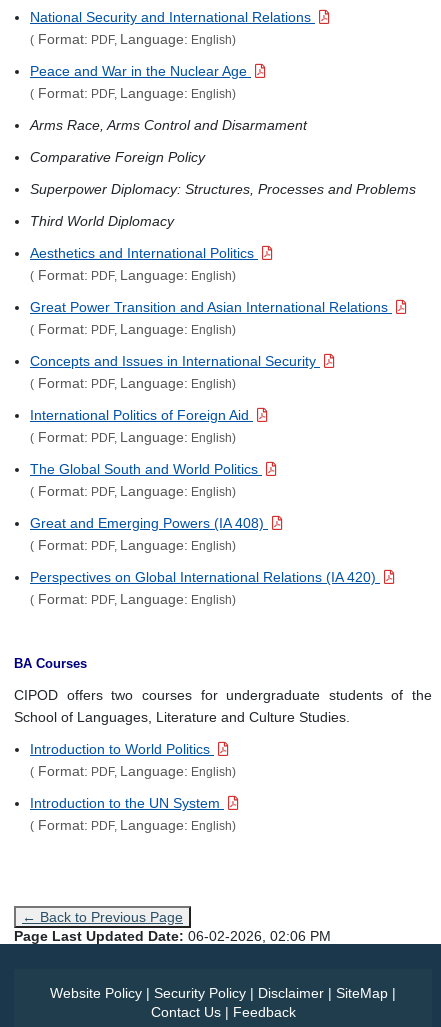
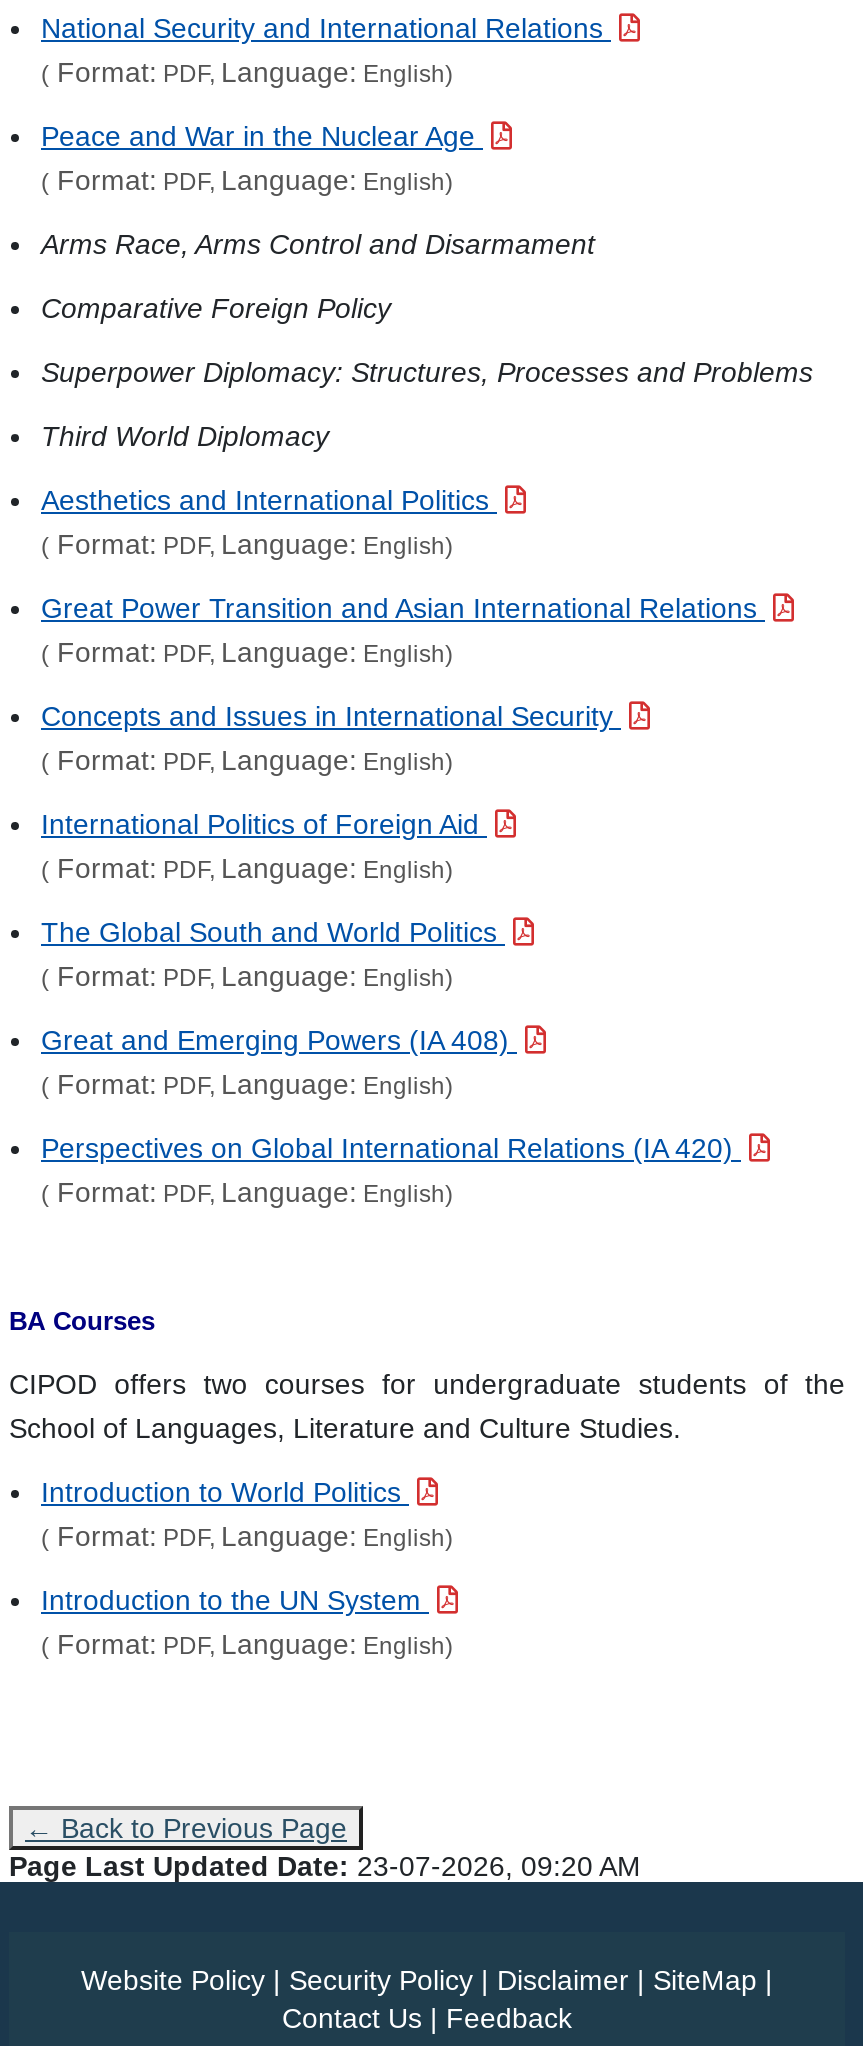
- Page Last Updated Date:06-02-2026, 02:06 PM
+ Page Last Updated Date:23-07-2026, 09:20 AM
